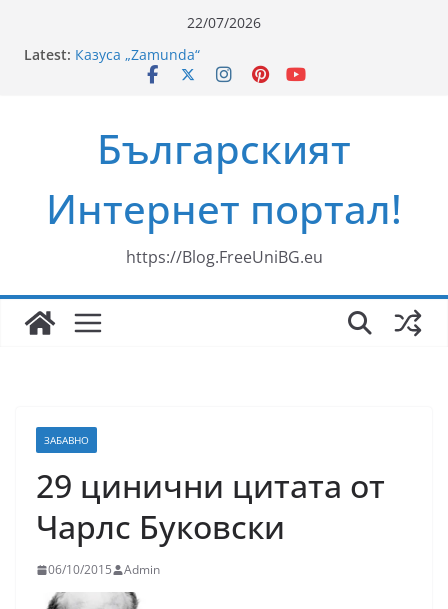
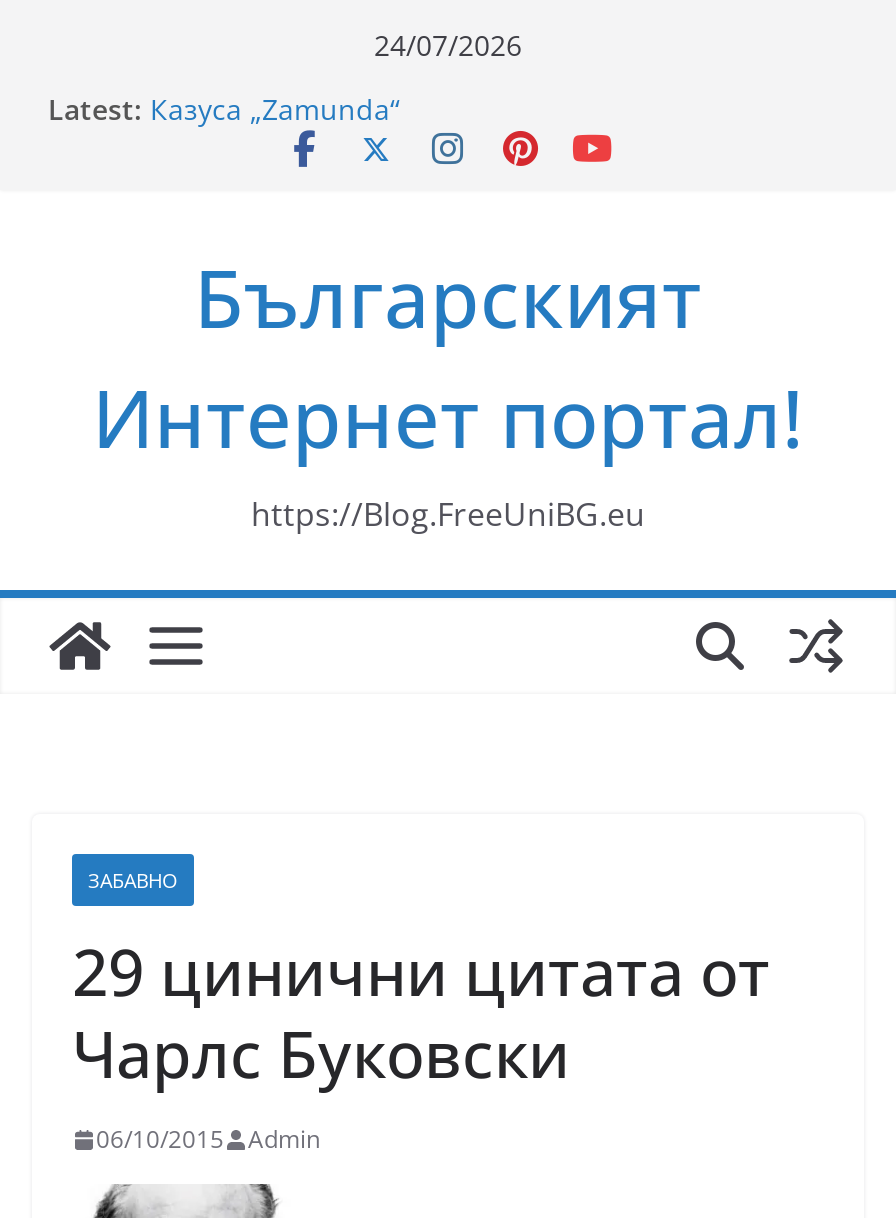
- 22/07/2026
+ 24/07/2026
